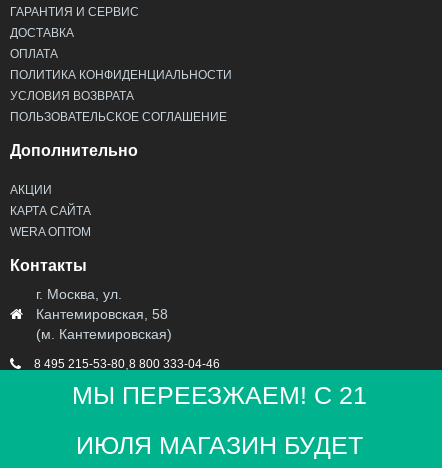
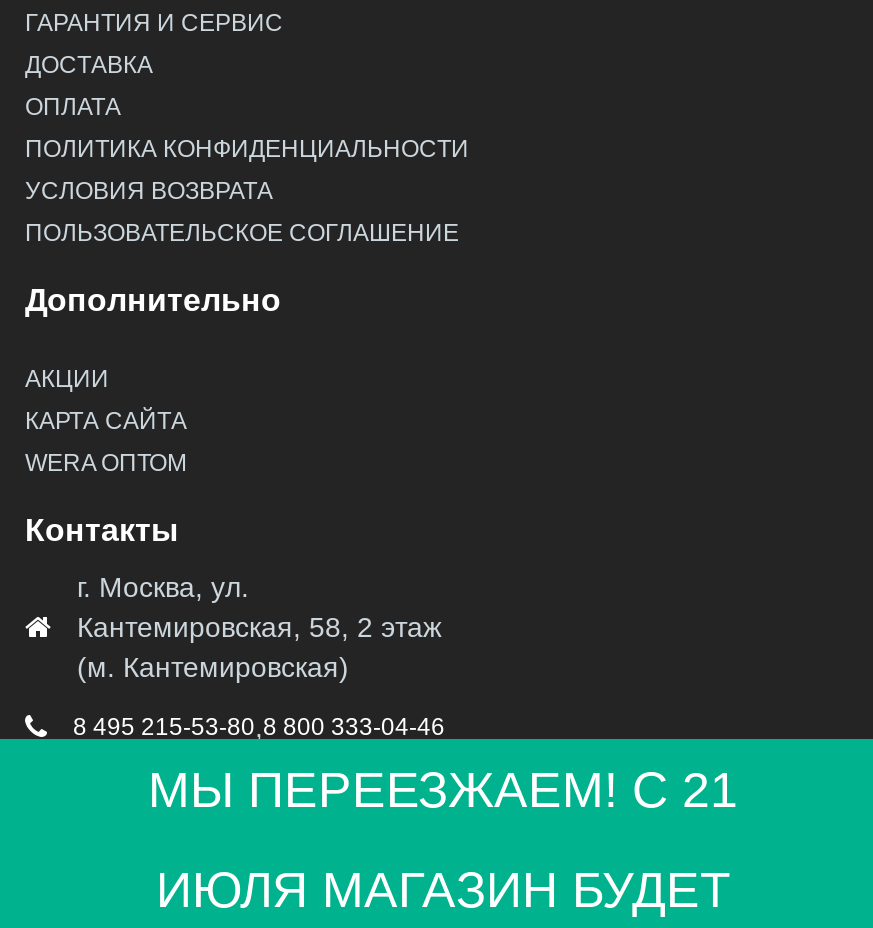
- Кантемировская, 58
+ Кантемировская, 58, 2 этаж
